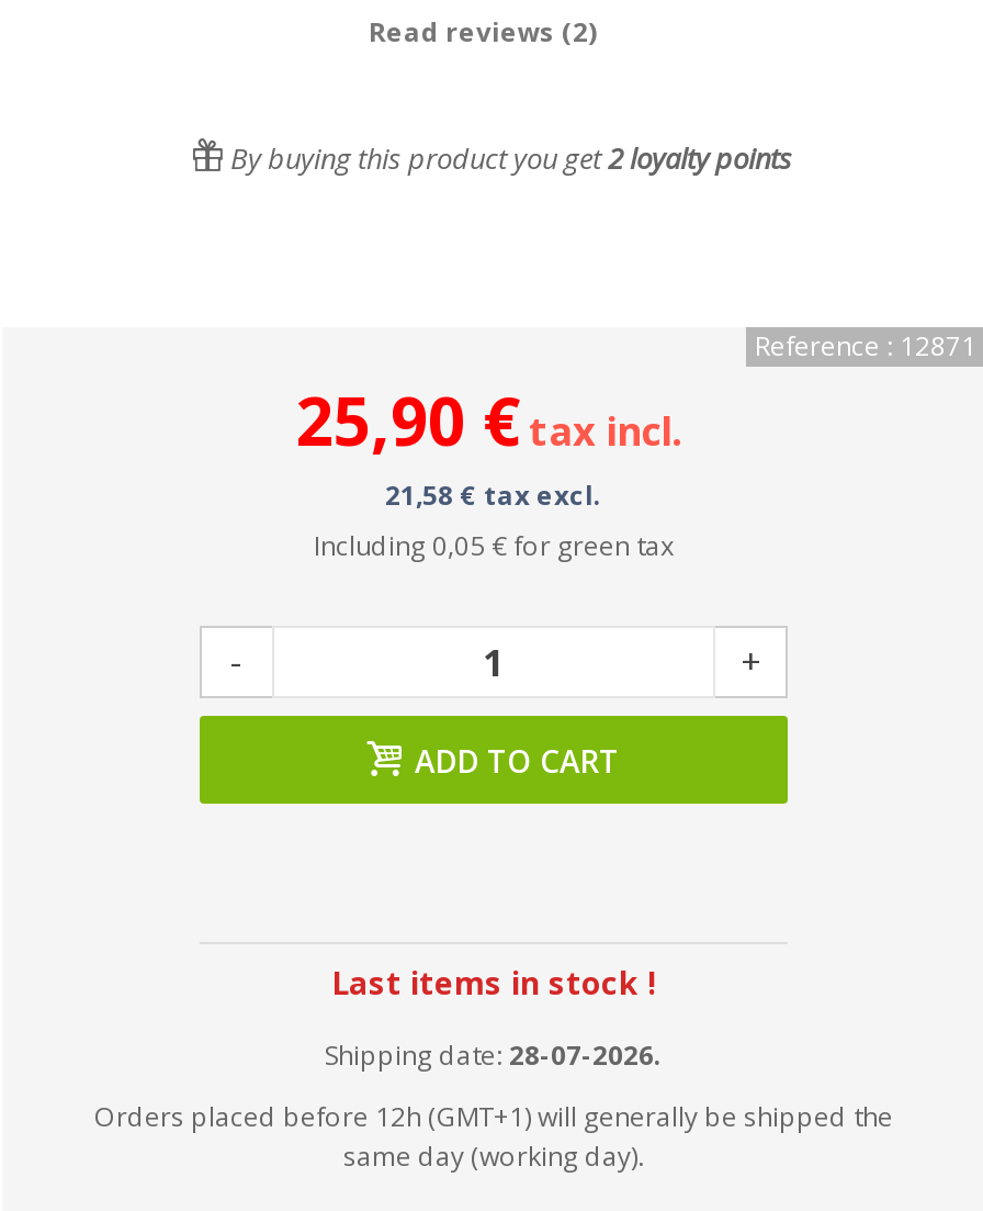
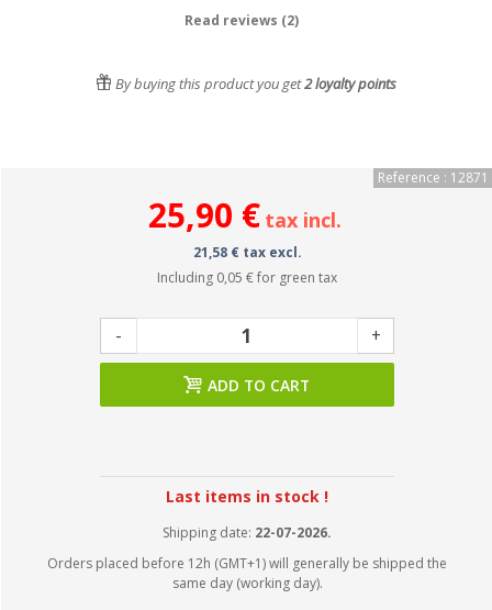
- Shipping date: 28-07-2026.
+ Shipping date: 22-07-2026.
